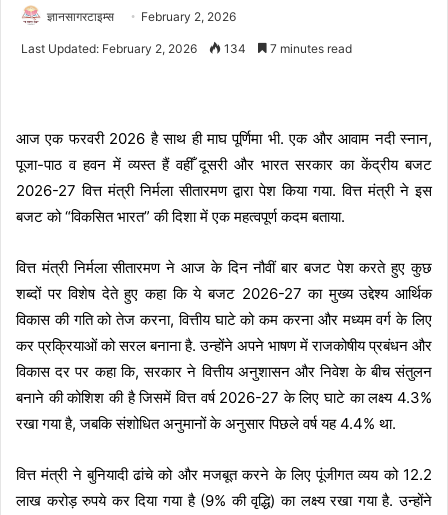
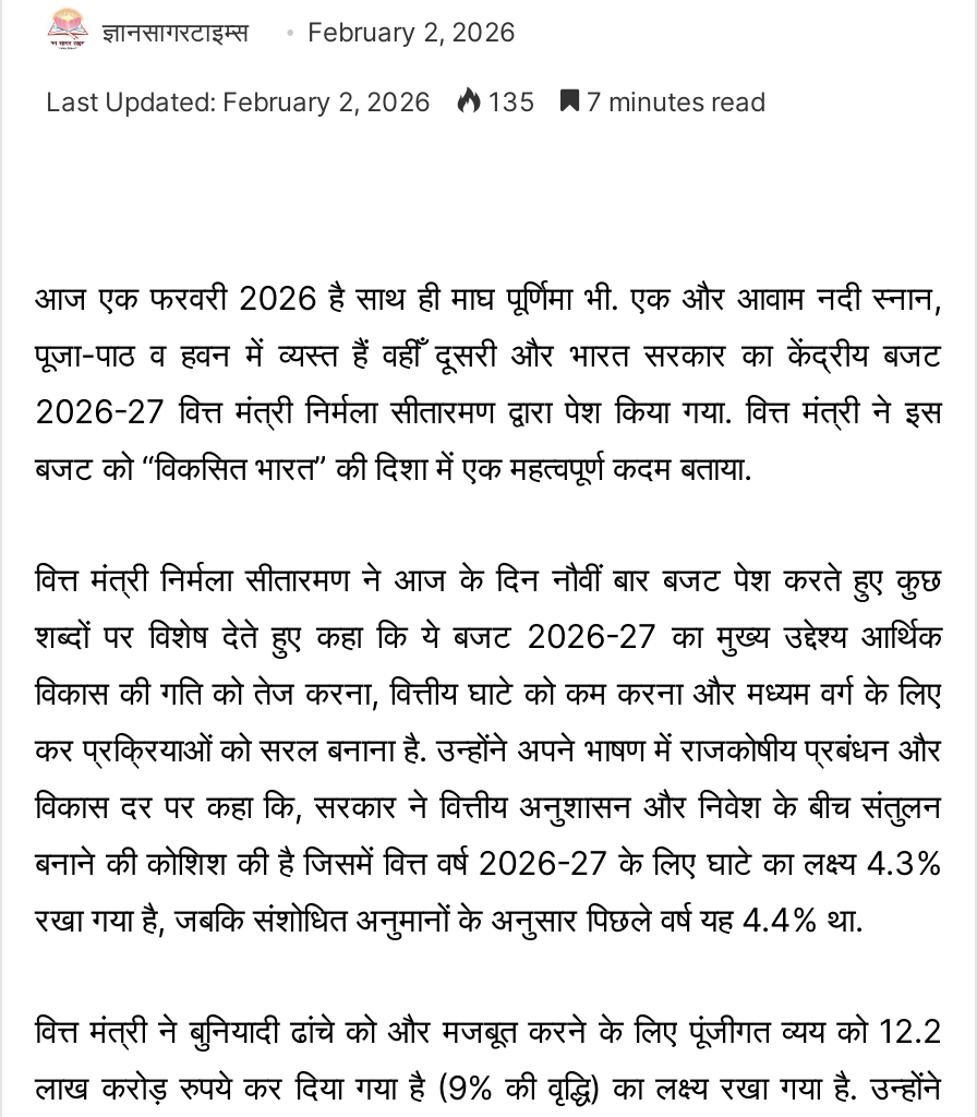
- Last Updated: February 2, 2026 134 7 minutes read
+ Last Updated: February 2, 2026 135 7 minutes read
